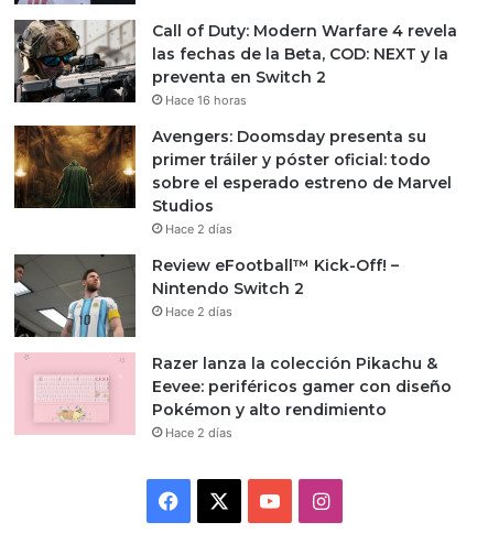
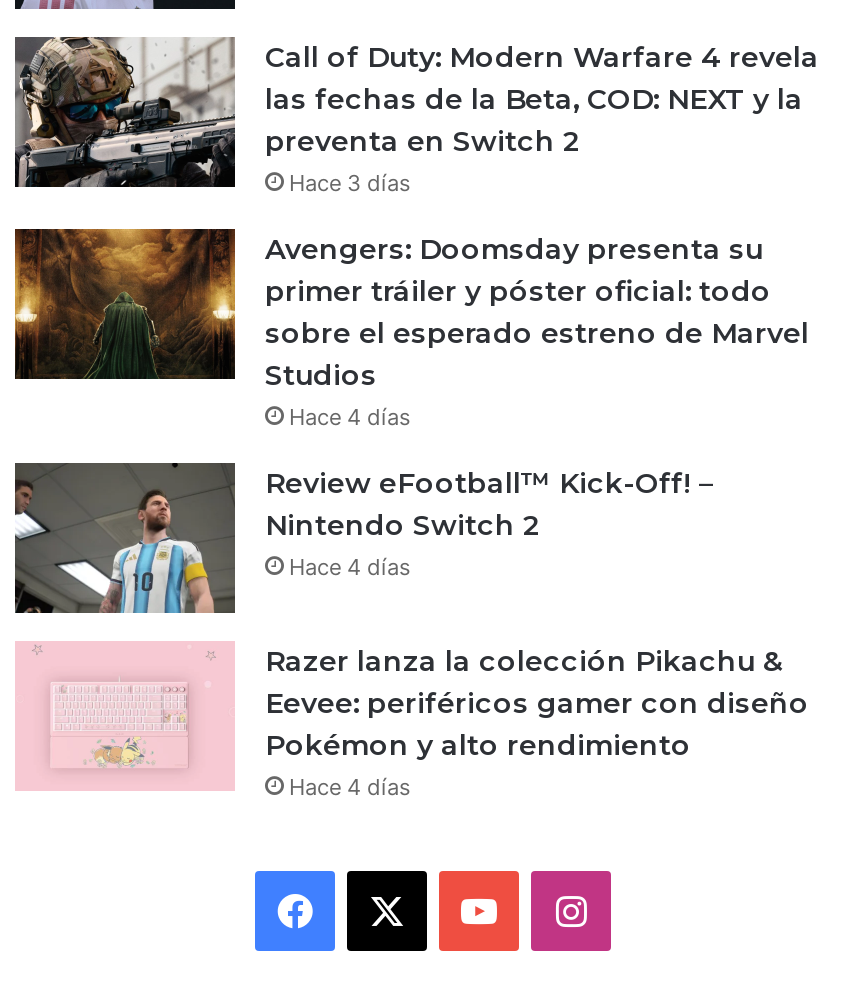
- Hace 16 horas
+ Hace 3 días

- Hace 2 días
+ Hace 4 días

- Hace 2 días
+ Hace 4 días

- Hace 2 días
+ Hace 4 días
